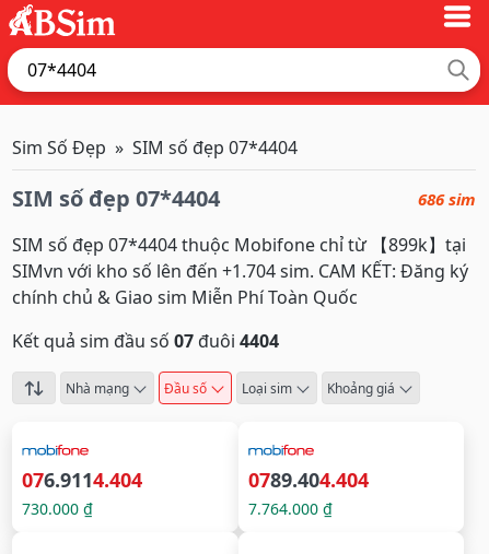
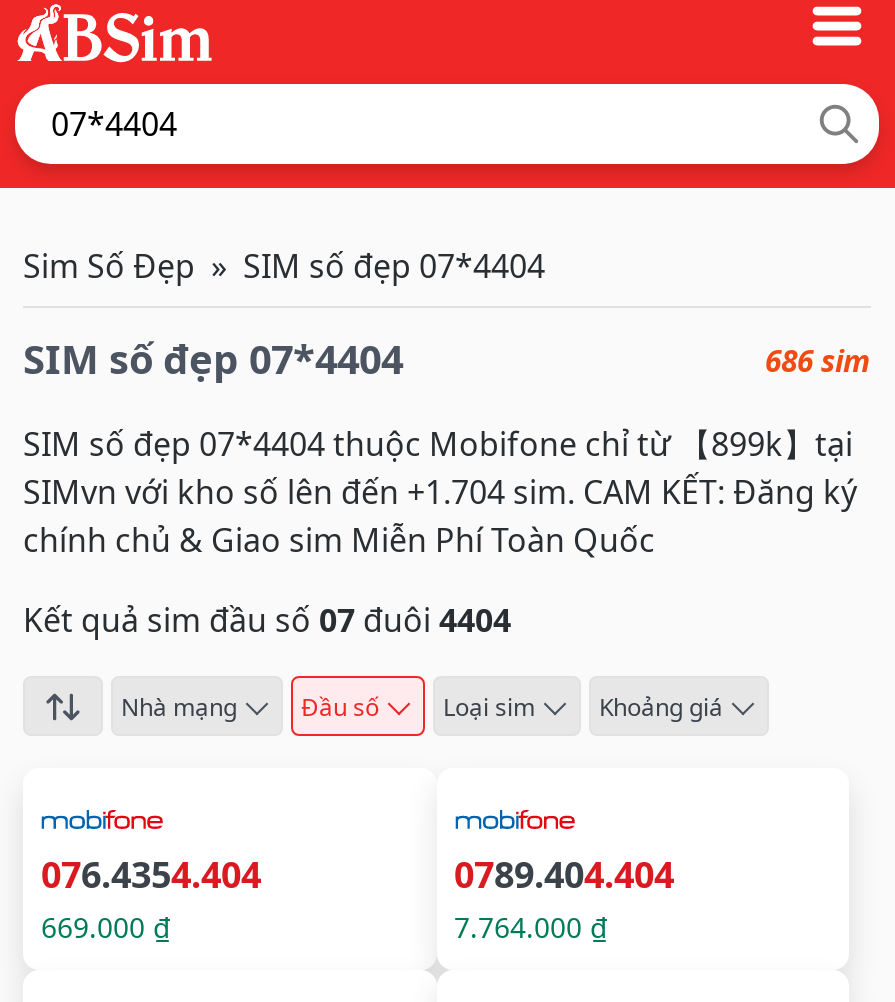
- 076.9114.404
+ 076.4354.404

- 730.000 ₫
+ 669.000 ₫
